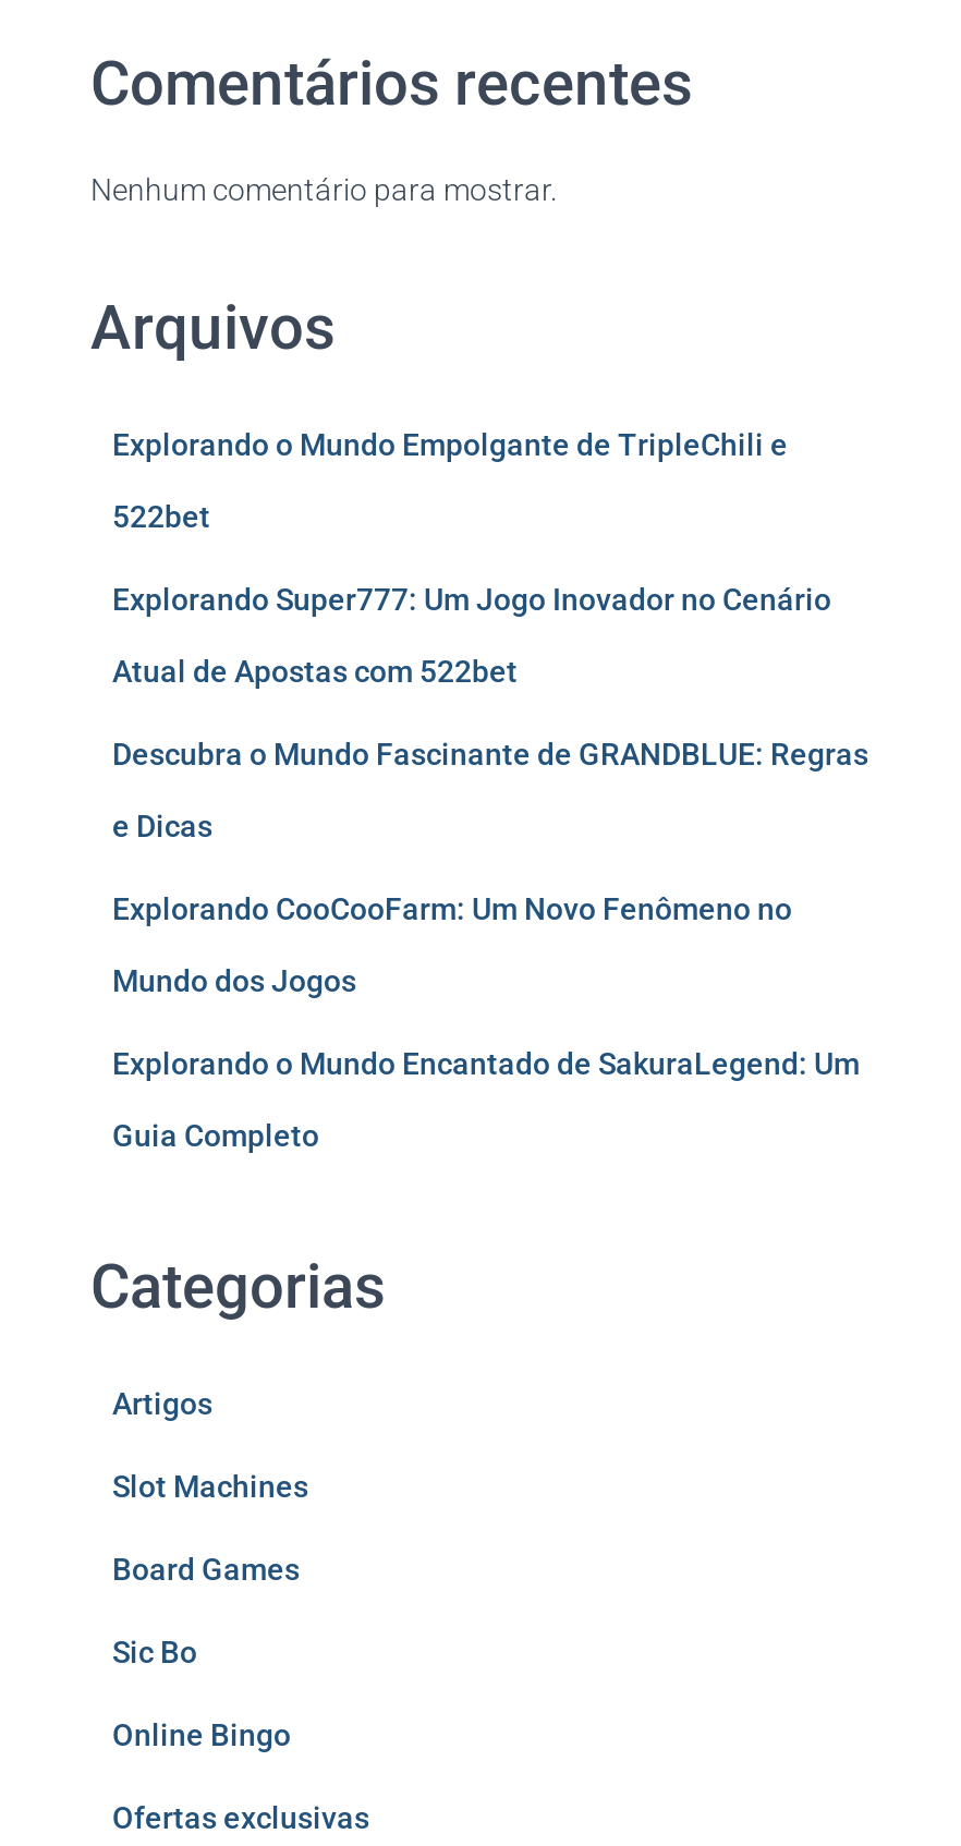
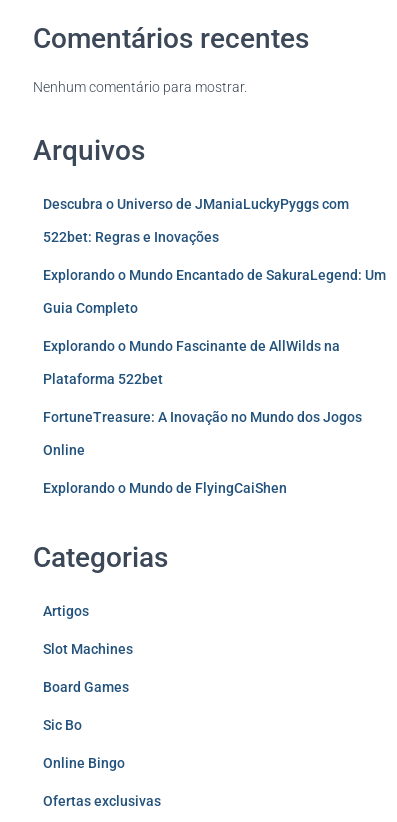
- Explorando o Mundo Empolgante de TripleChili e
- 522bet
- Explorando Super777: Um Jogo Inovador no Cenário
- Atual de Apostas com 522bet
- Descubra o Mundo Fascinante de GRANDBLUE: Regras
- e Dicas
- Explorando CooCooFarm: Um Novo Fenômeno no
- Mundo dos Jogos
+ Descubra o Universo de JManiaLuckyPyggs com
+ 522bet: Regras e Inovações

moved up: Explorando o Mundo Encantado de SakuraLegend: Um | Guia Completo

+ Explorando o Mundo Fascinante de AllWilds na
+ Plataforma 522bet
+ FortuneTreasure: A Inovação no Mundo dos Jogos
+ Online
+ Explorando o Mundo de FlyingCaiShen
